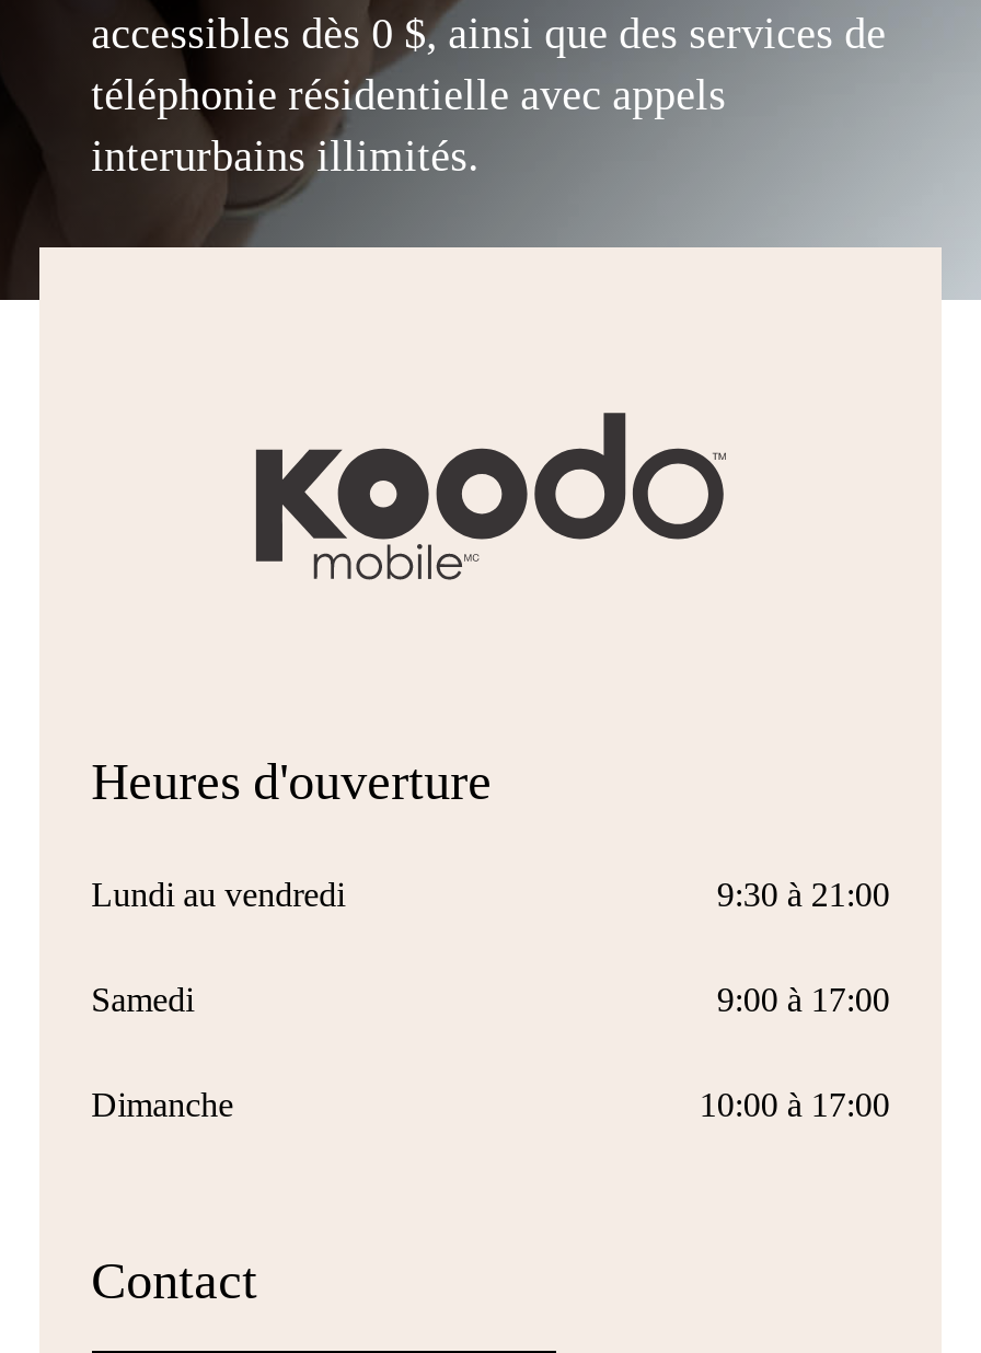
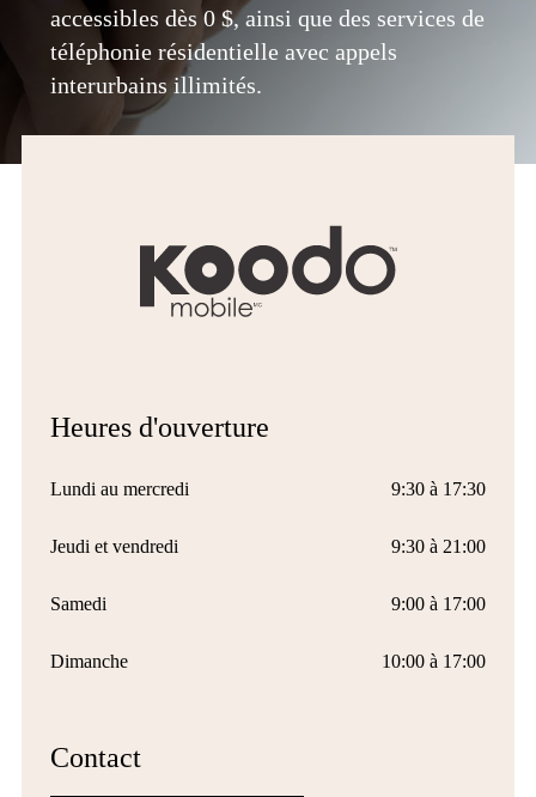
- Lundi au vendredi
+ Lundi au mercredi
+ 9:30 à 17:30
+ Jeudi et vendredi
